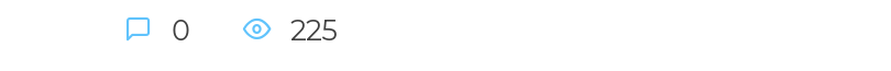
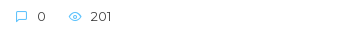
- 225
+ 201
